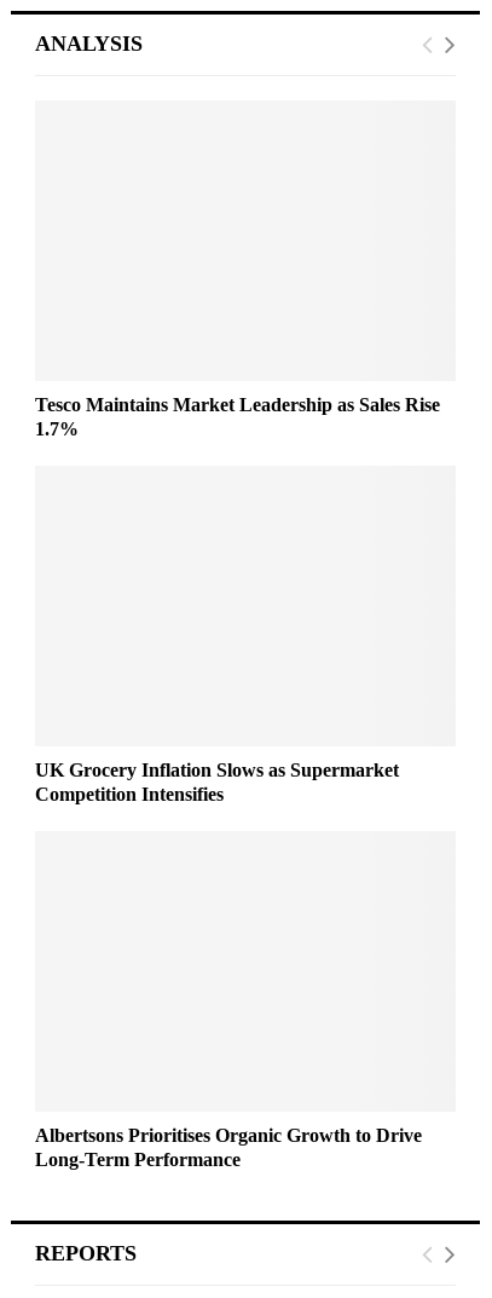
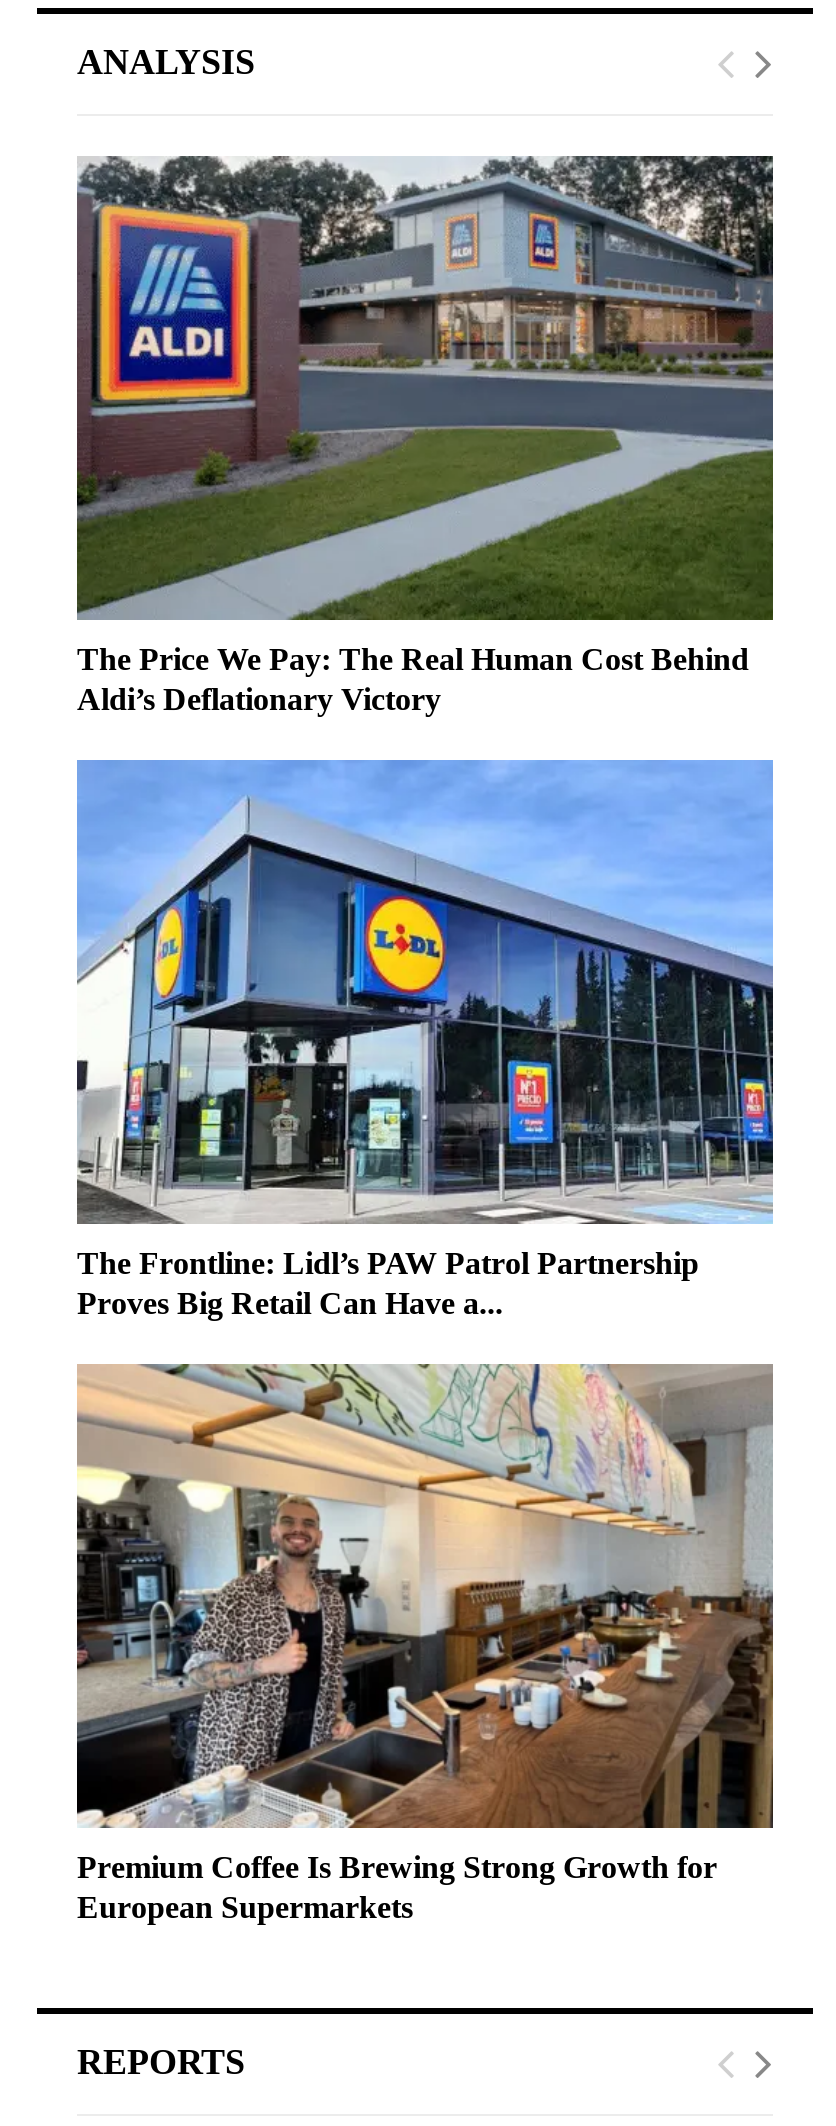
+ [image]

+ [image]

+ [image]

- Tesco Maintains Market Leadership as Sales Rise
- 1.7%
+ The Price We Pay: The Real Human Cost Behind
+ Aldi’s Deflationary Victory

- UK Grocery Inflation Slows as Supermarket
- Competition Intensifies
+ The Frontline: Lidl’s PAW Patrol Partnership
+ Proves Big Retail Can Have a...

- Albertsons Prioritises Organic Growth to Drive
- Long-Term Performance
+ Premium Coffee Is Brewing Strong Growth for
+ European Supermarkets
